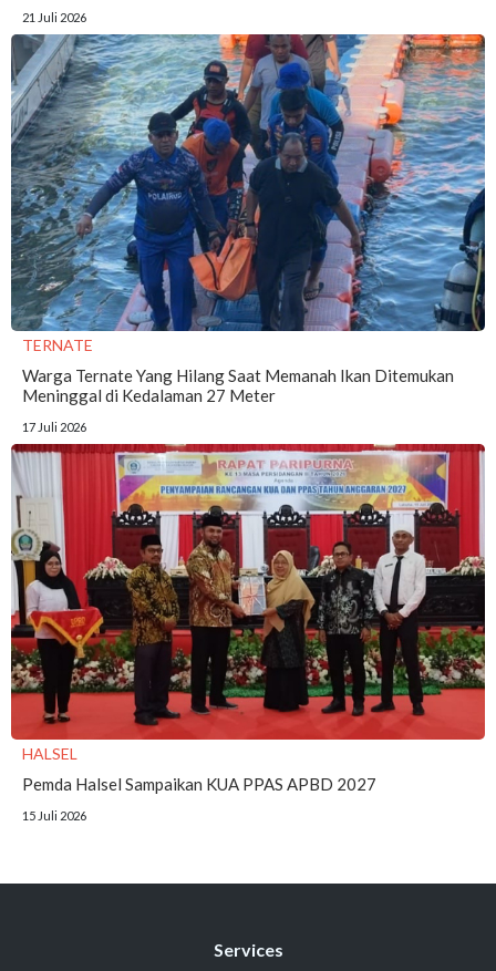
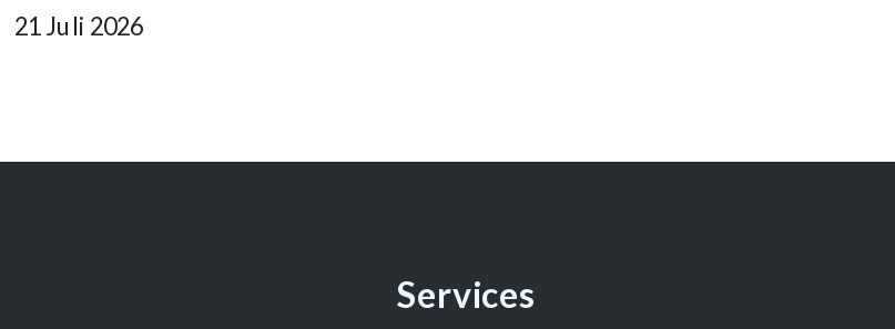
- [image]
- TERNATE
- Warga Ternate Yang Hilang Saat Memanah Ikan Ditemukan
- Meninggal di Kedalaman 27 Meter
- 17 Juli 2026

- [image]
- HALSEL
- Pemda Halsel Sampaikan KUA PPAS APBD 2027
- 15 Juli 2026
